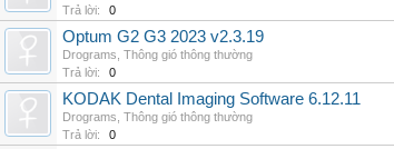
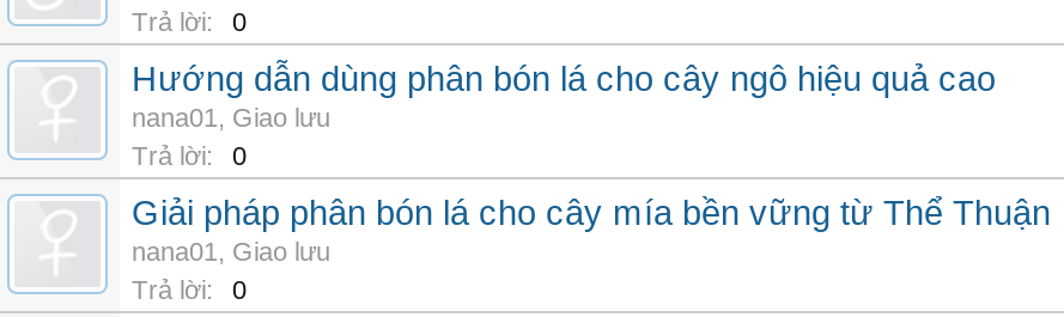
- Optum G2 G3 2023 v2.3.19
- Drograms, Thông gió thông thường
+ Hướng dẫn dùng phân bón lá cho cây ngô hiệu quả cao
+ nana01, Giao lưu

- KODAK Dental Imaging Software 6.12.11
- Drograms, Thông gió thông thường
+ Giải pháp phân bón lá cho cây mía bền vững từ Thể Thuận
+ nana01, Giao lưu
